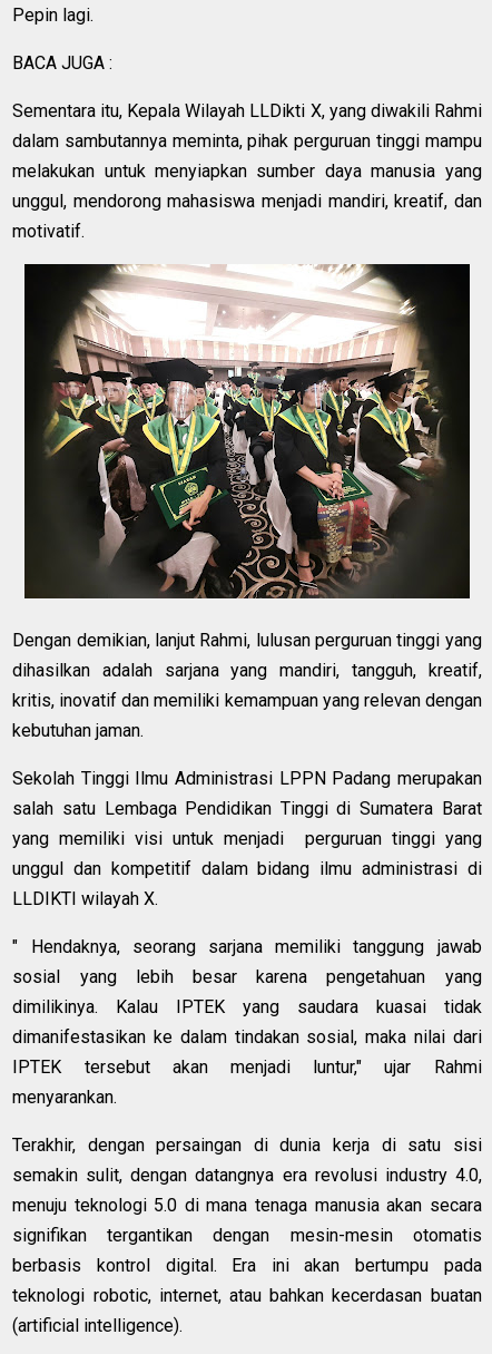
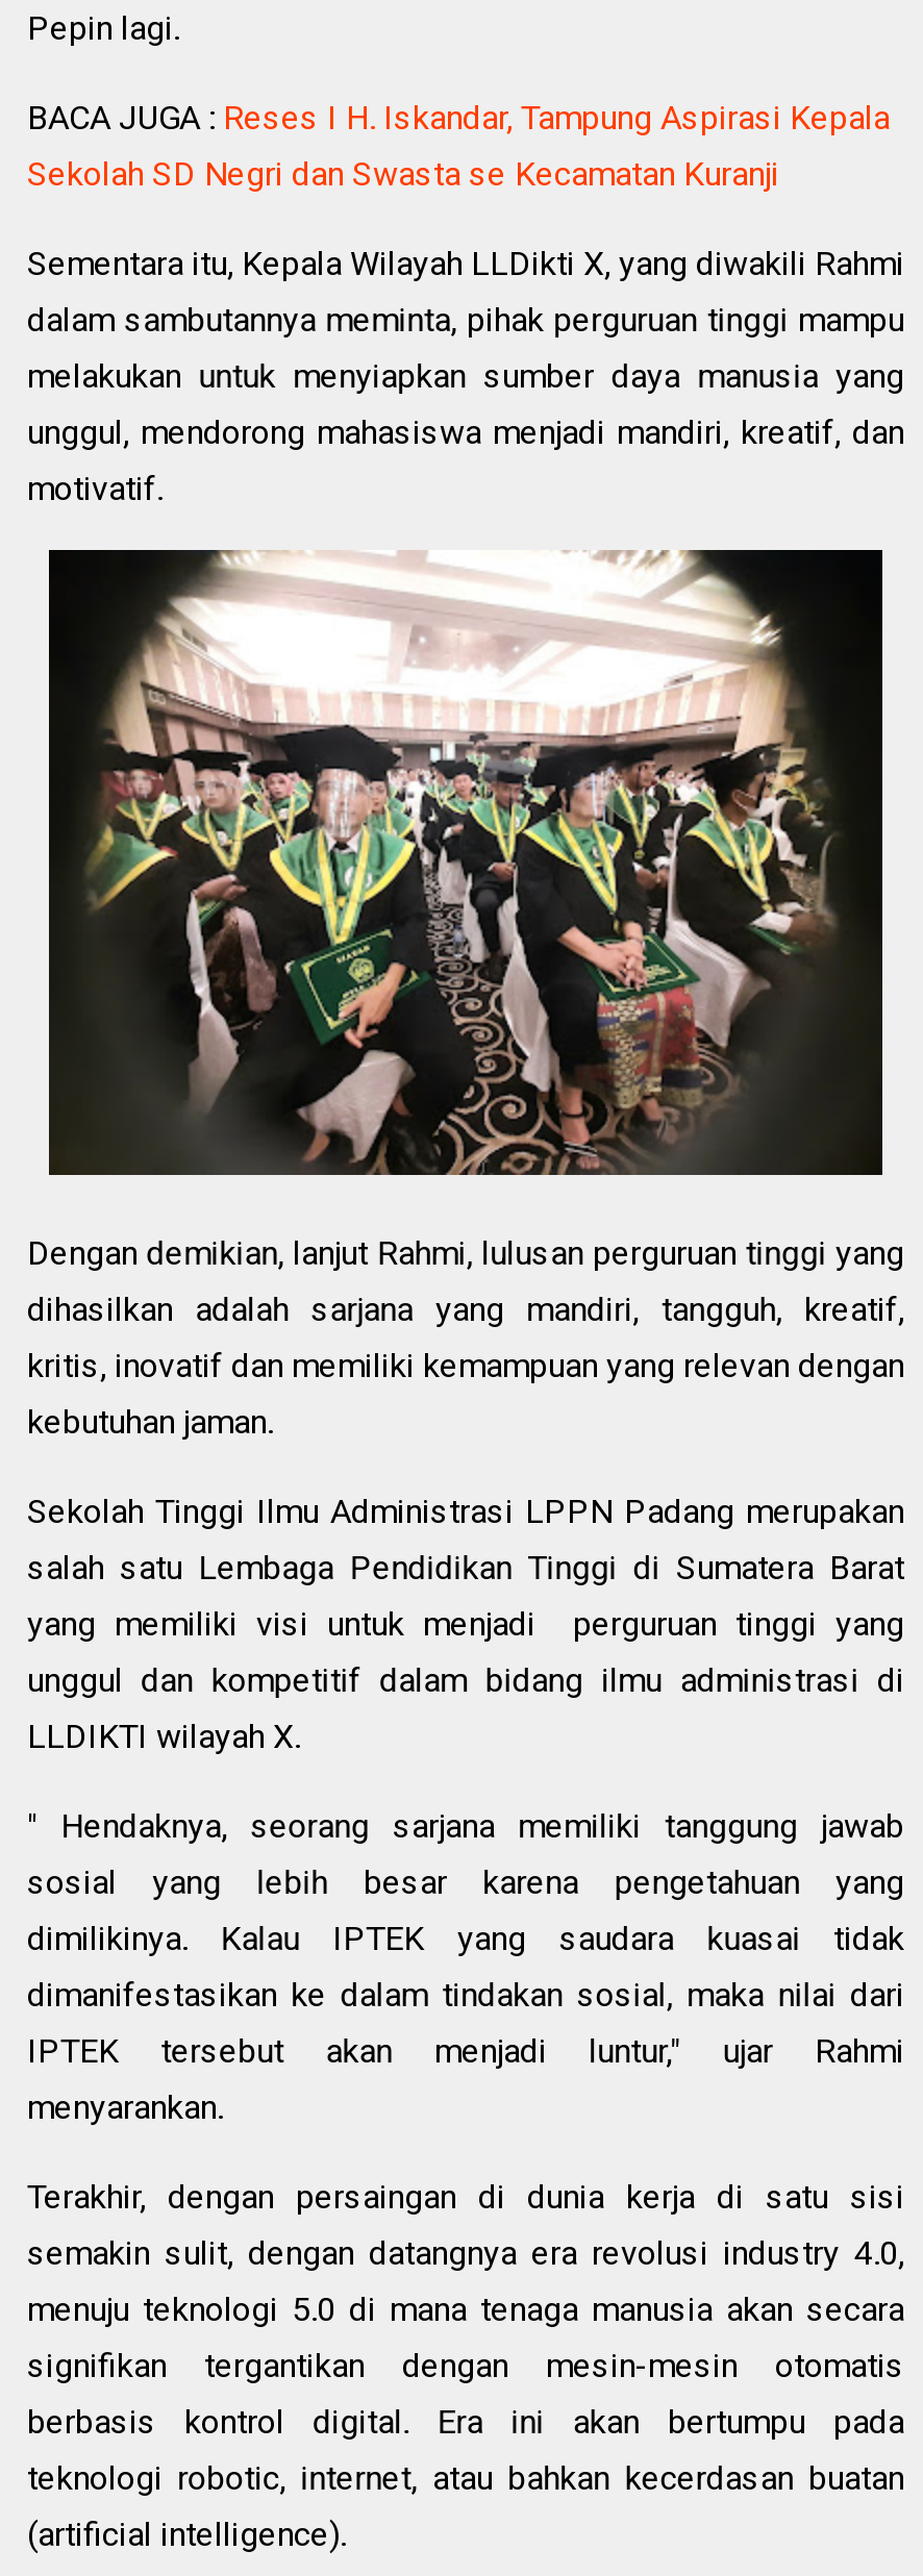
- BACA JUGA :
+ BACA JUGA : Reses I H. Iskandar, Tampung Aspirasi Kepala
+ Sekolah SD Negri dan Swasta se Kecamatan Kuranji
